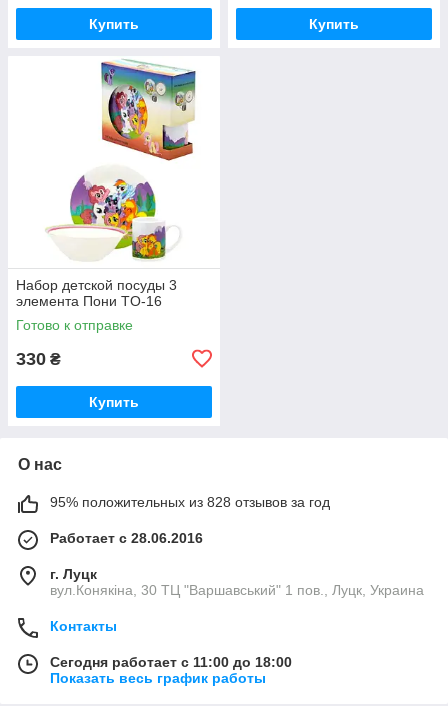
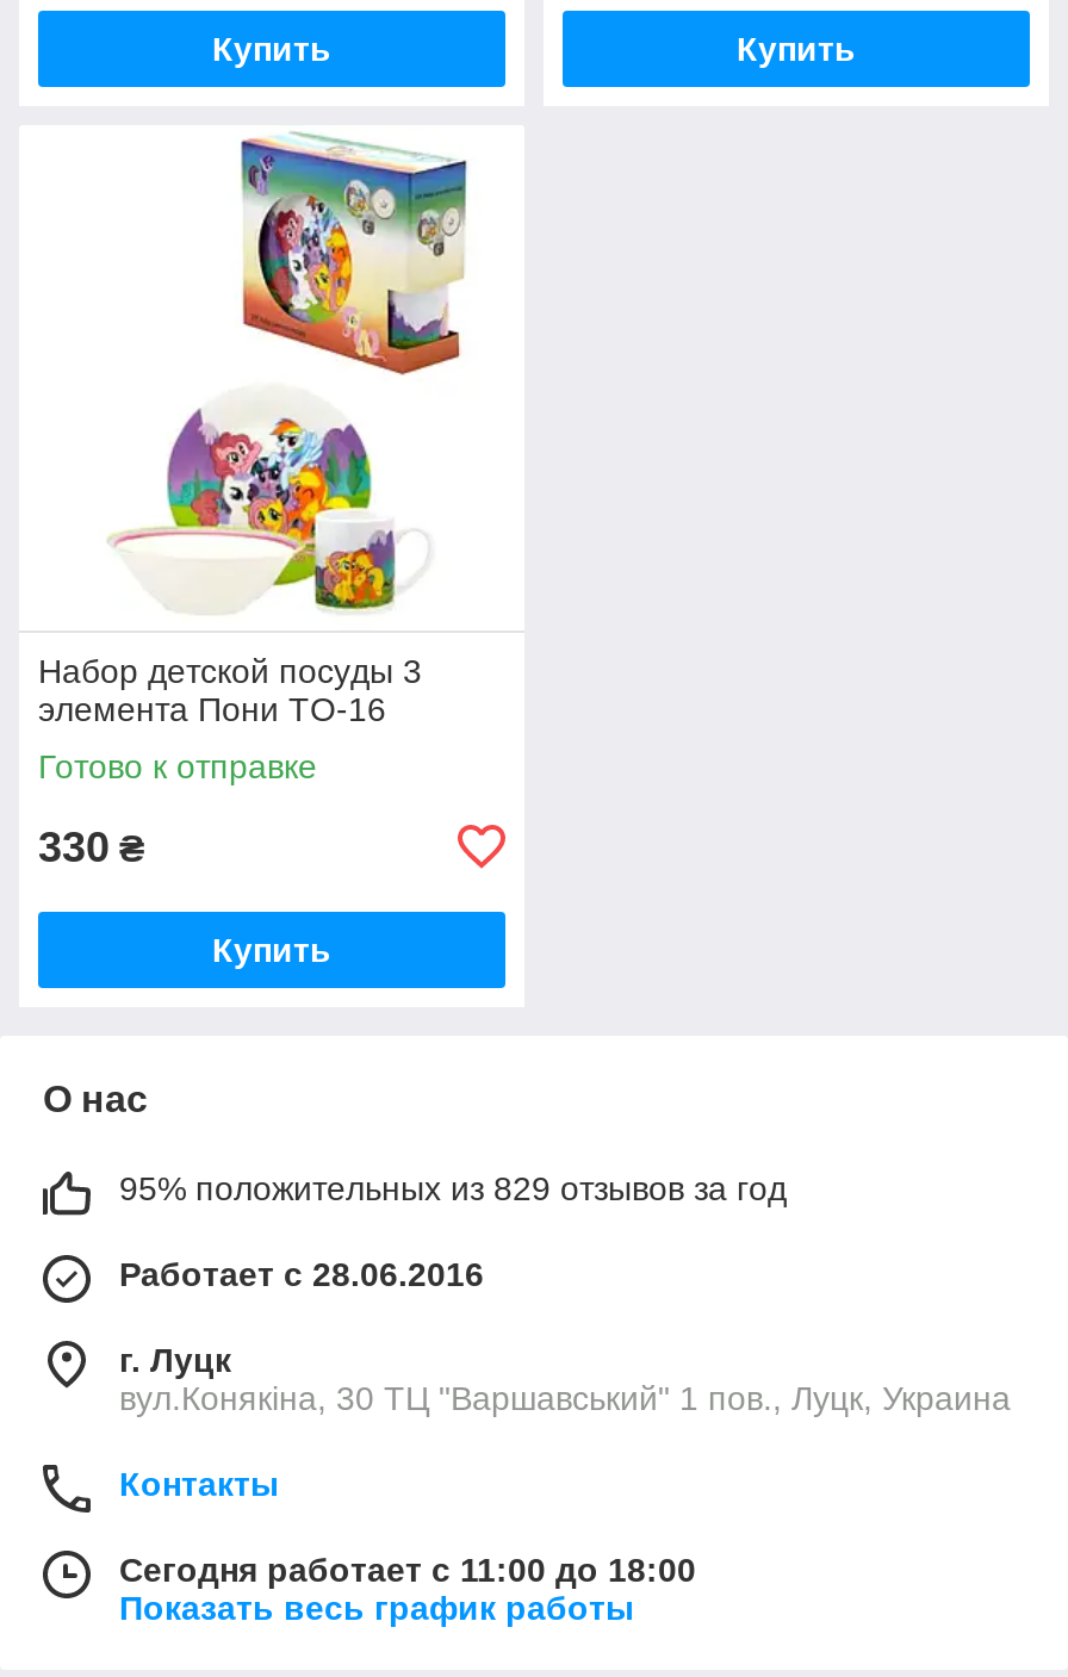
- 95% положительных из 828 отзывов за год
+ 95% положительных из 829 отзывов за год
